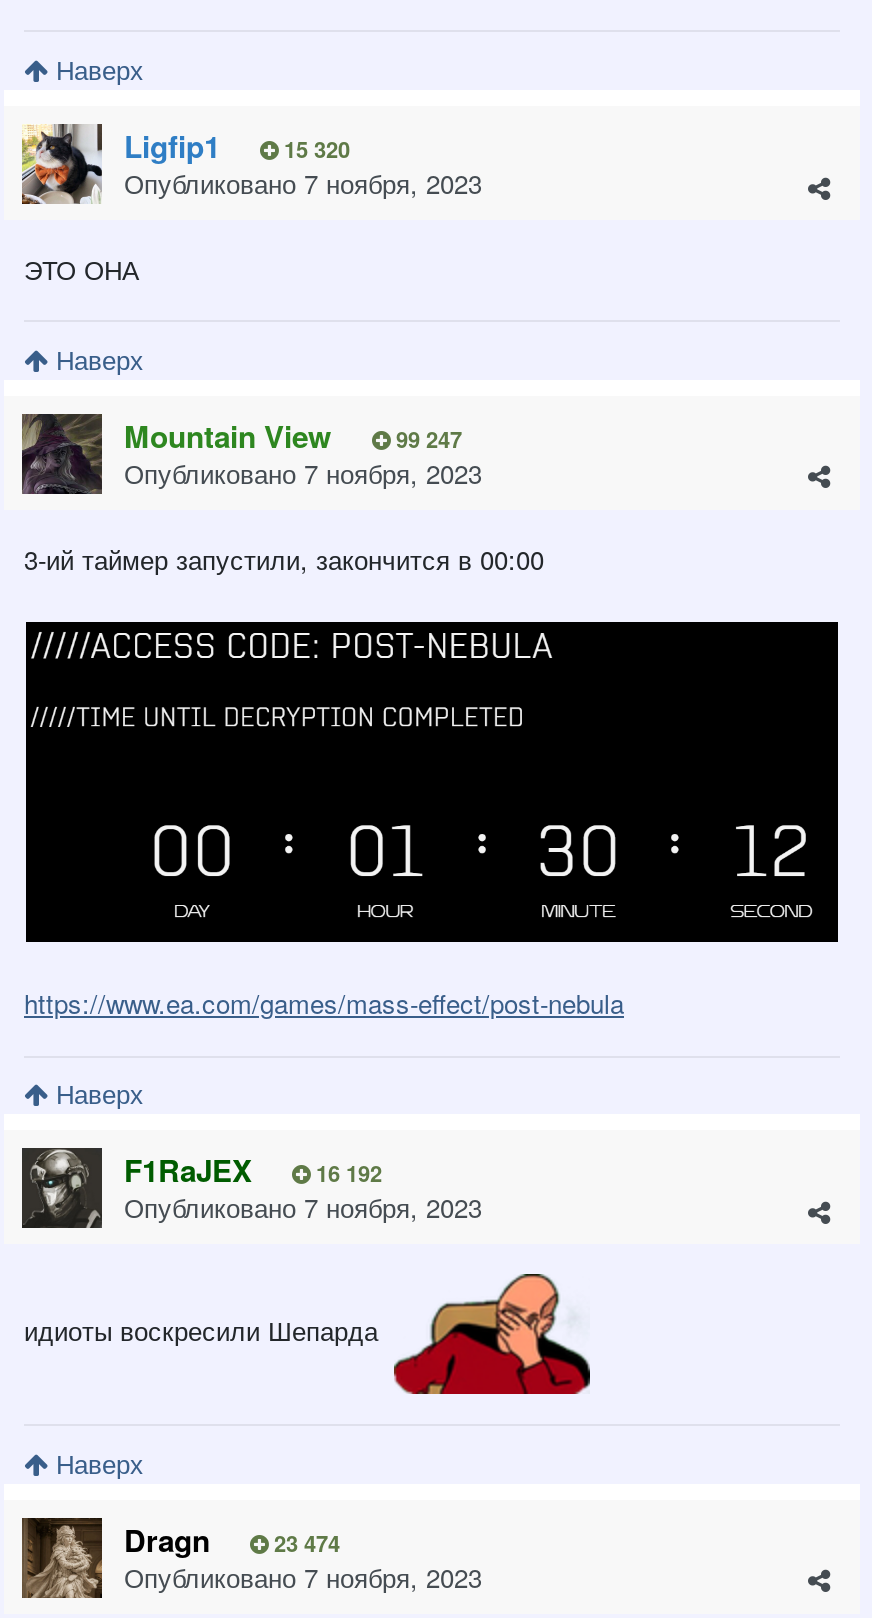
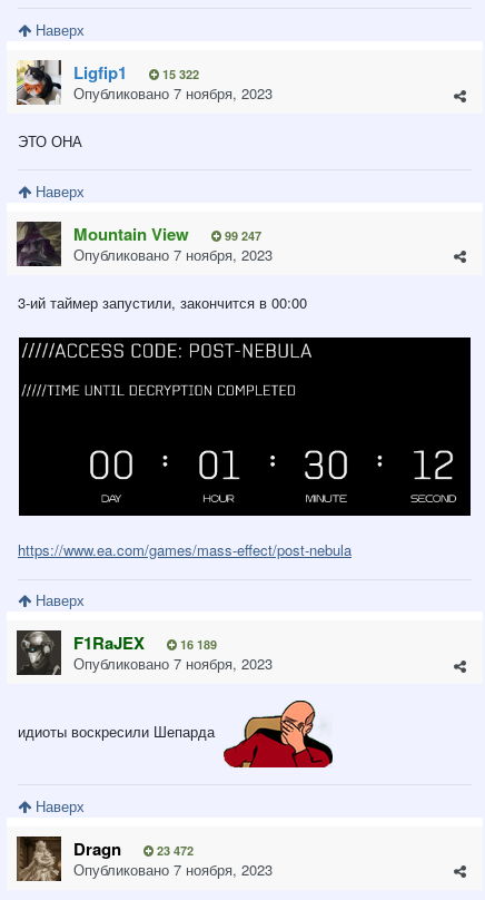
- Ligfip1 15 320
+ Ligfip1 15 322

- F1RaJEX 16 192
+ F1RaJEX 16 189

- Dragn 23 474
+ Dragn 23 472
